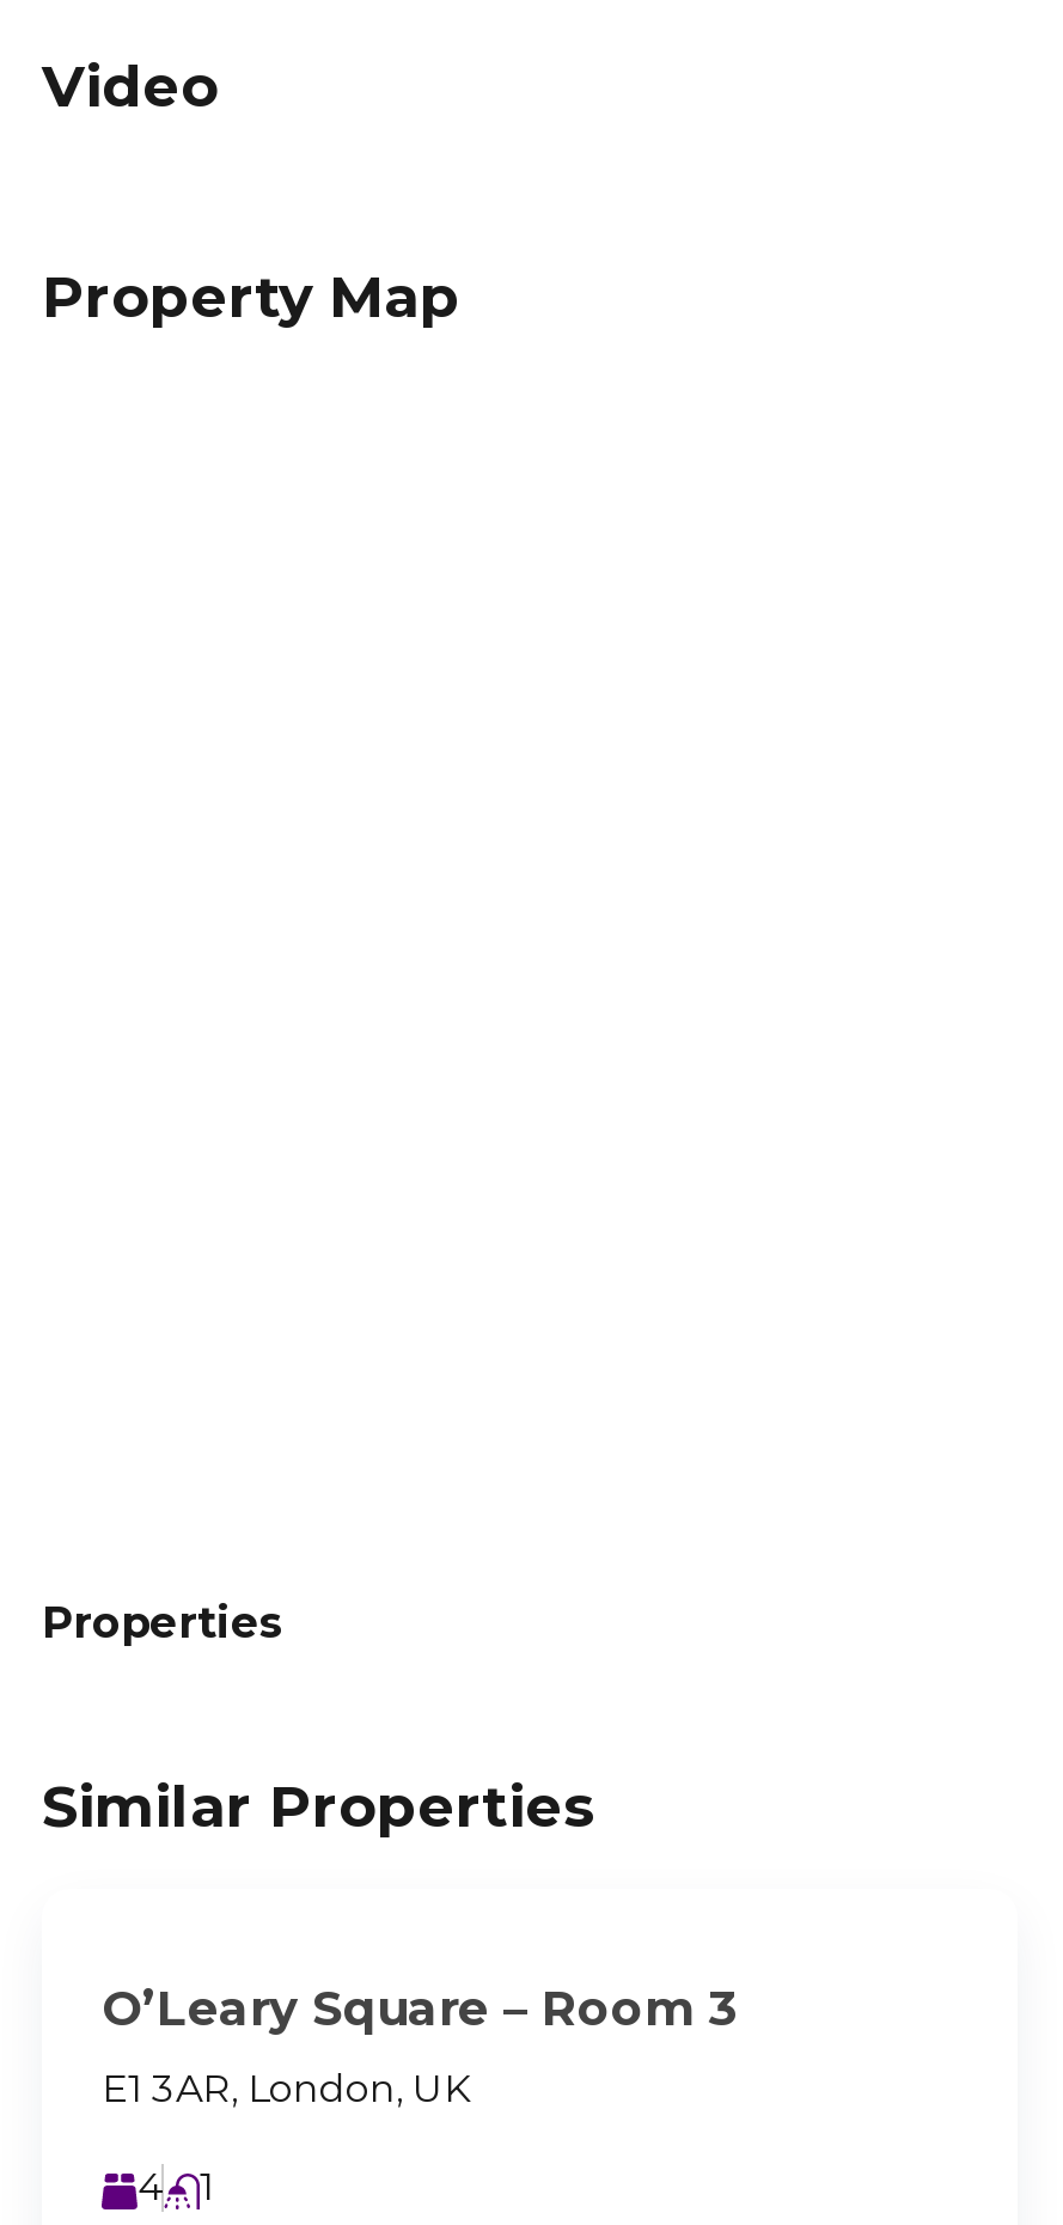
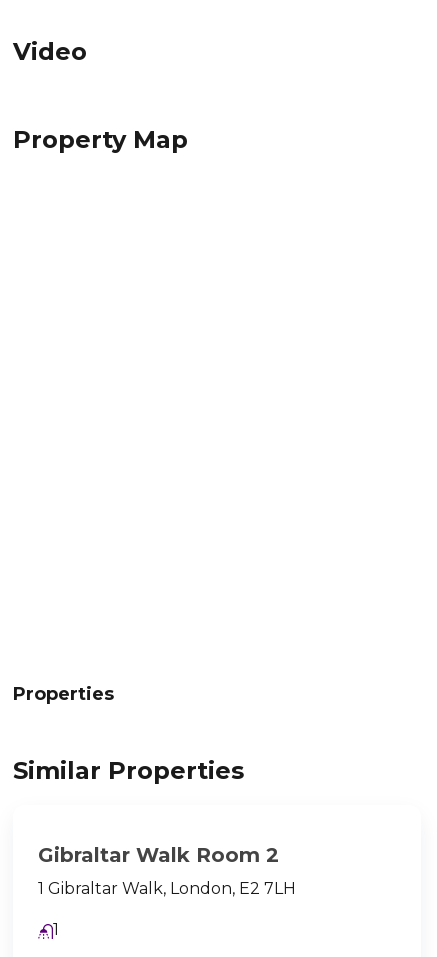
- O’Leary Square – Room 3
- E1 3AR, London, UK
- 4
+ Gibraltar Walk Room 2
+ 1 Gibraltar Walk, London, E2 7LH
